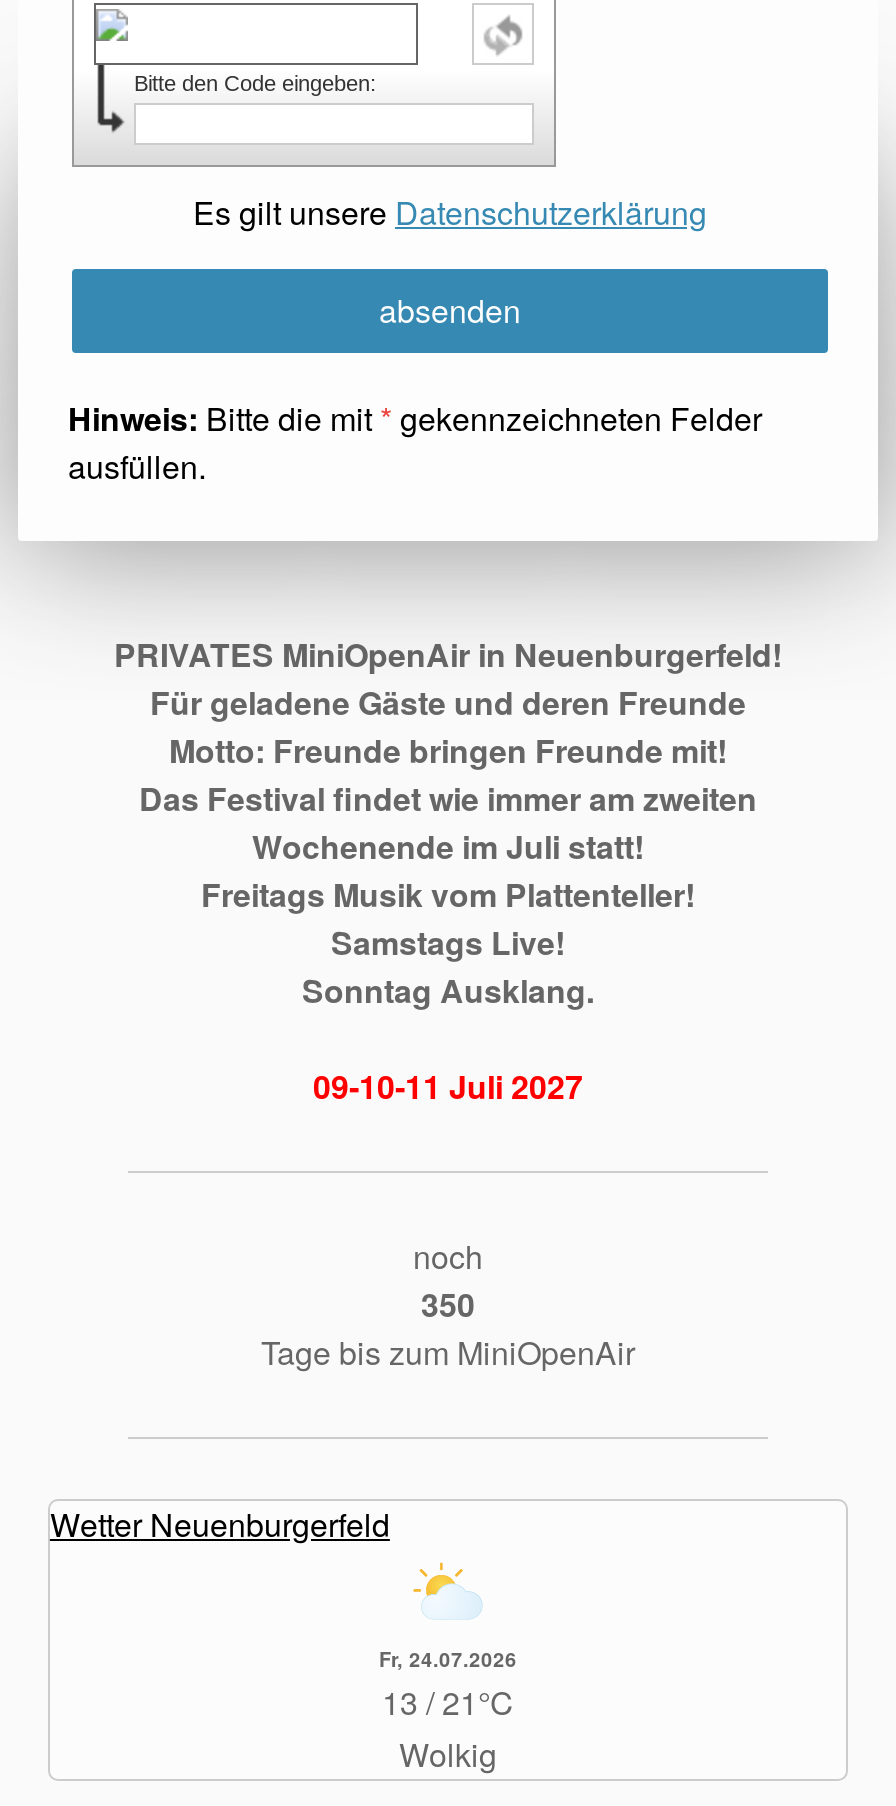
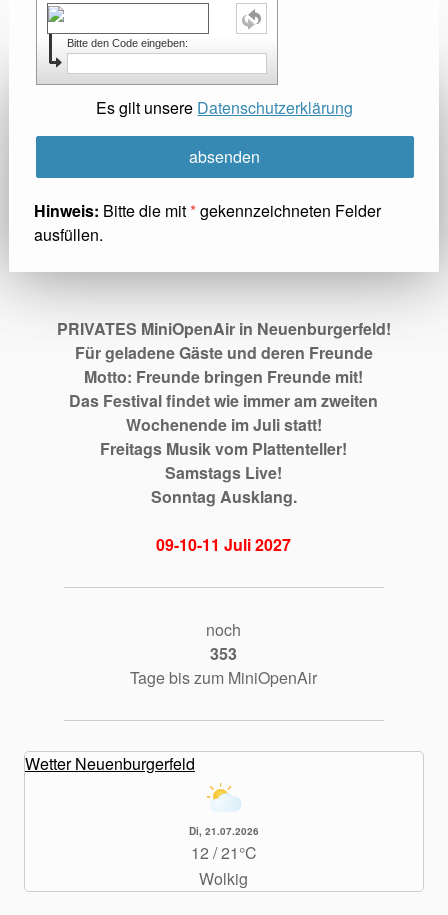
- 350
+ 353

- Fr, 24.07.2026
- 13 / 21°C
+ Di, 21.07.2026
+ 12 / 21°C
